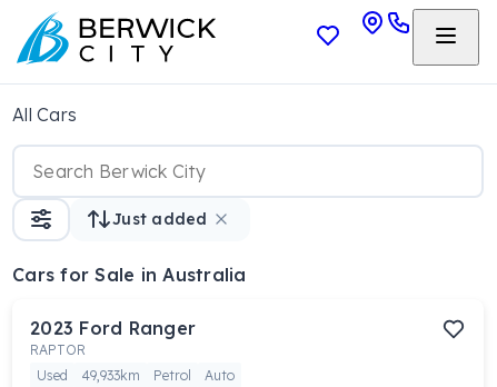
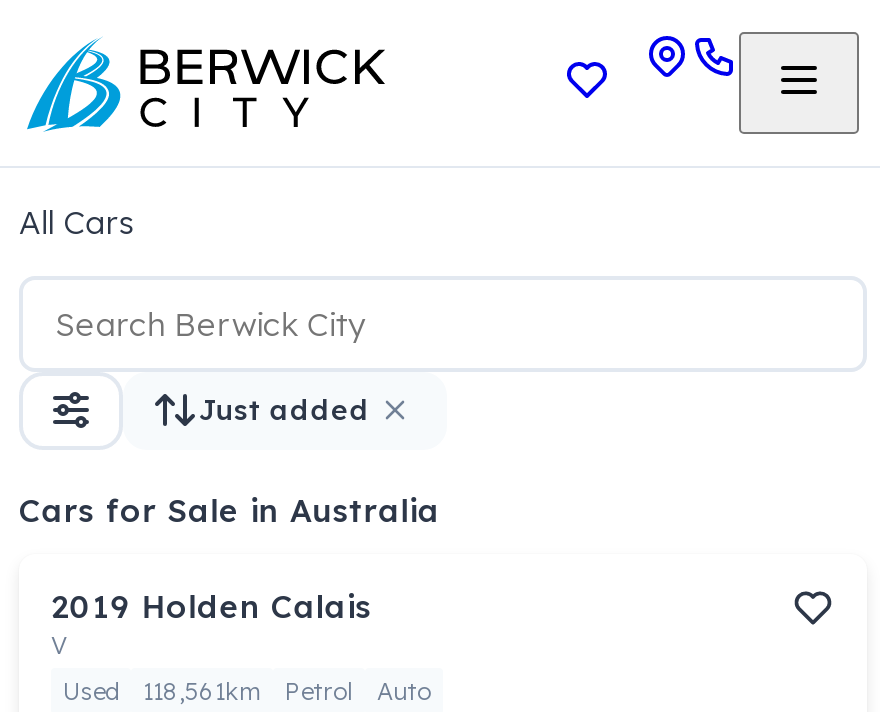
- 2023 Ford Ranger
- RAPTOR
+ 2019 Holden Calais
+ V

- Used 49,933km Petrol Auto
+ Used 118,561km Petrol Auto
